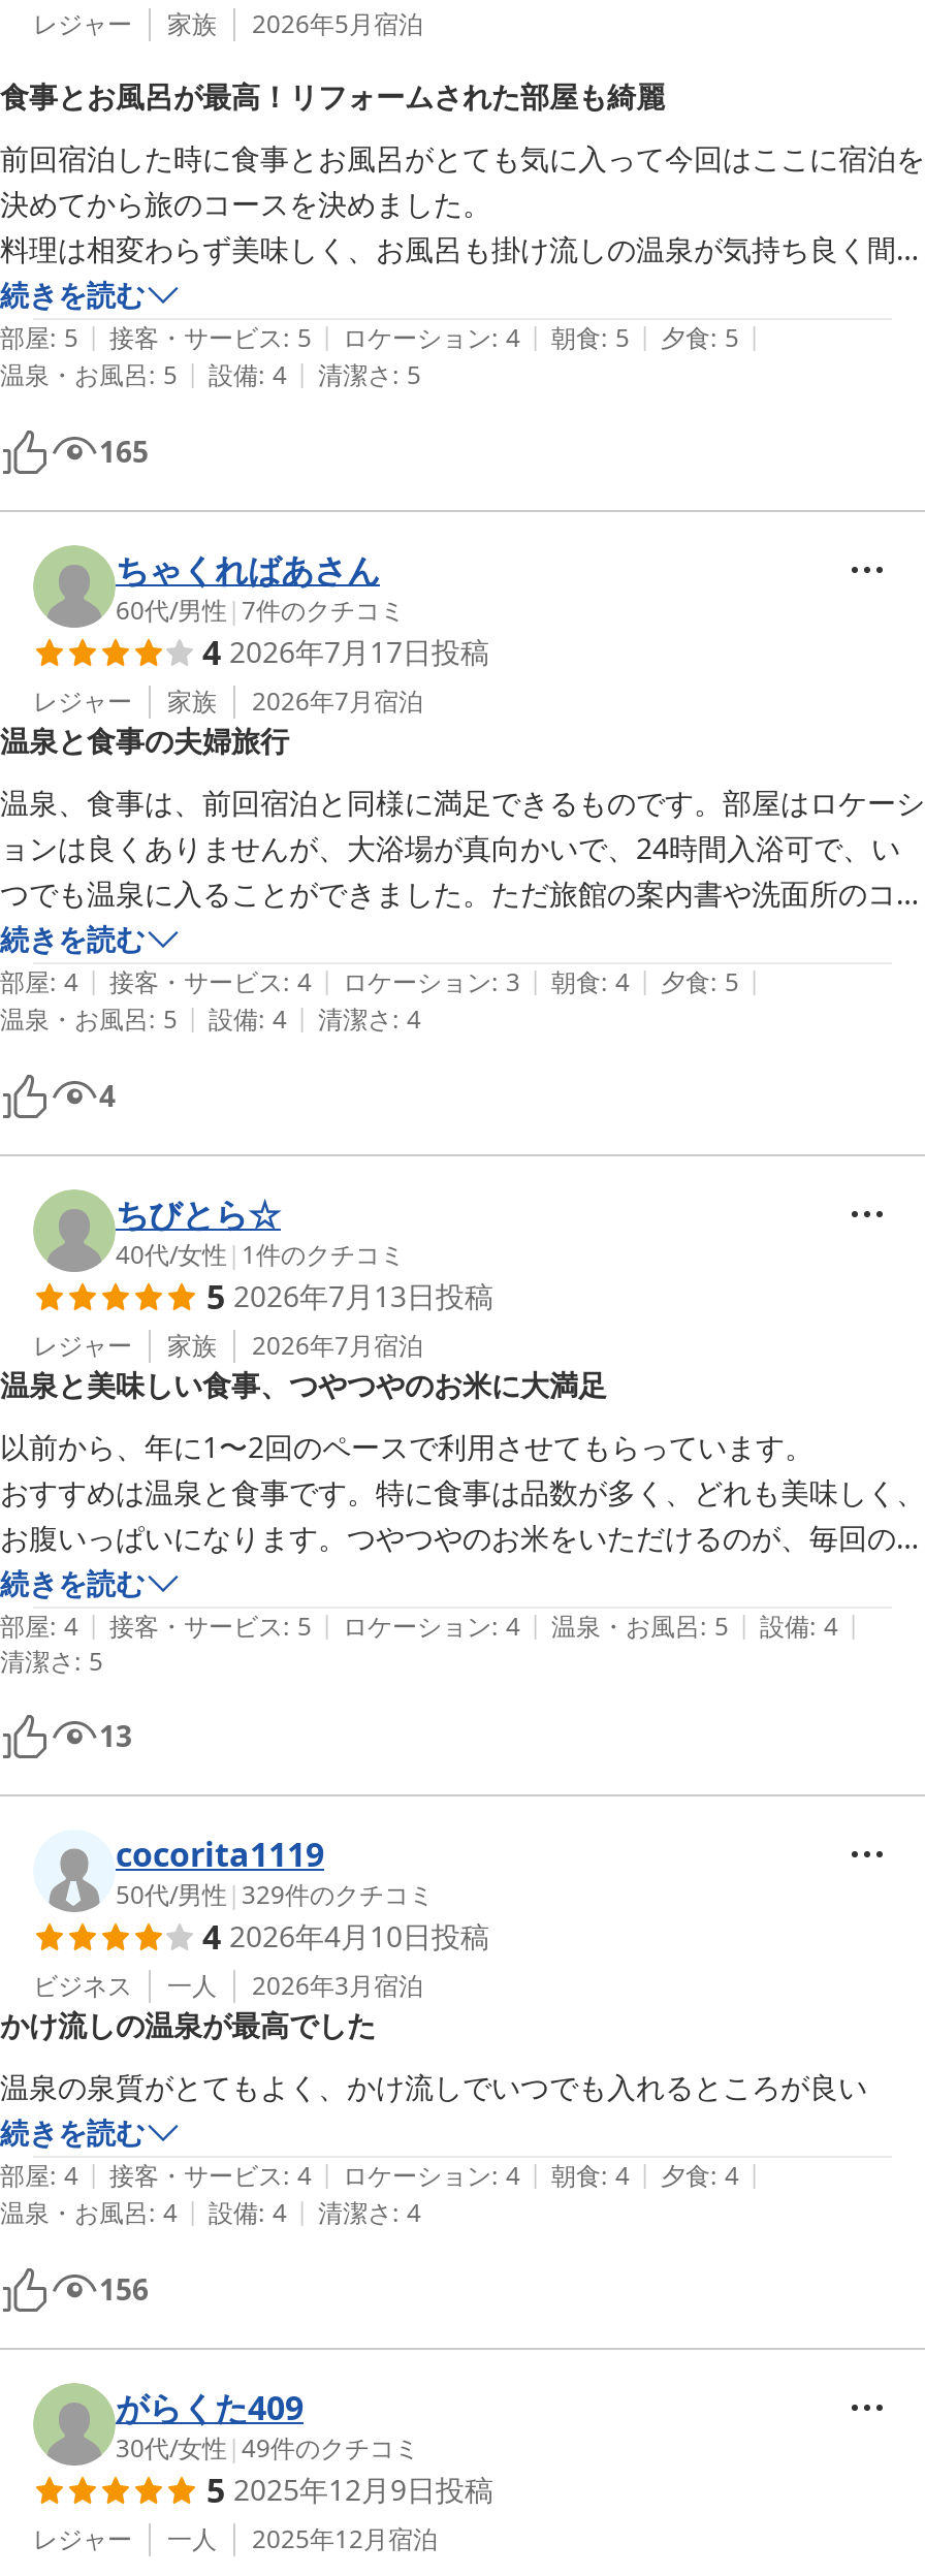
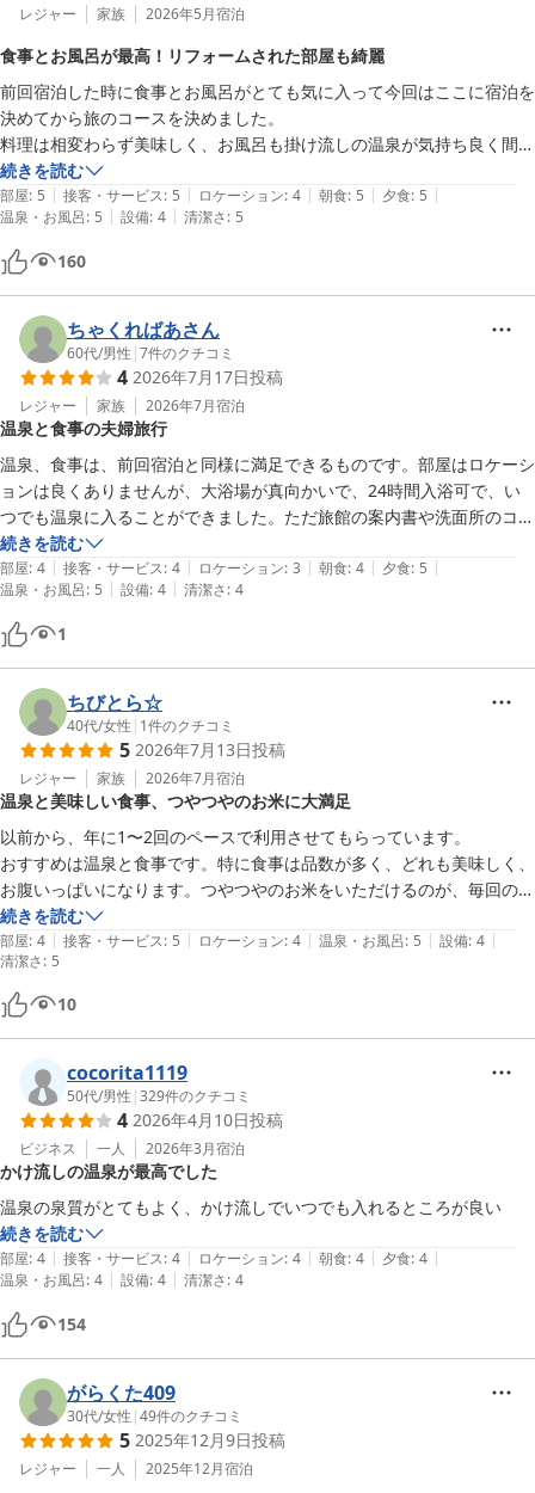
- 165
+ 160

- 4
+ 1

- 13
+ 10

- 156
+ 154
